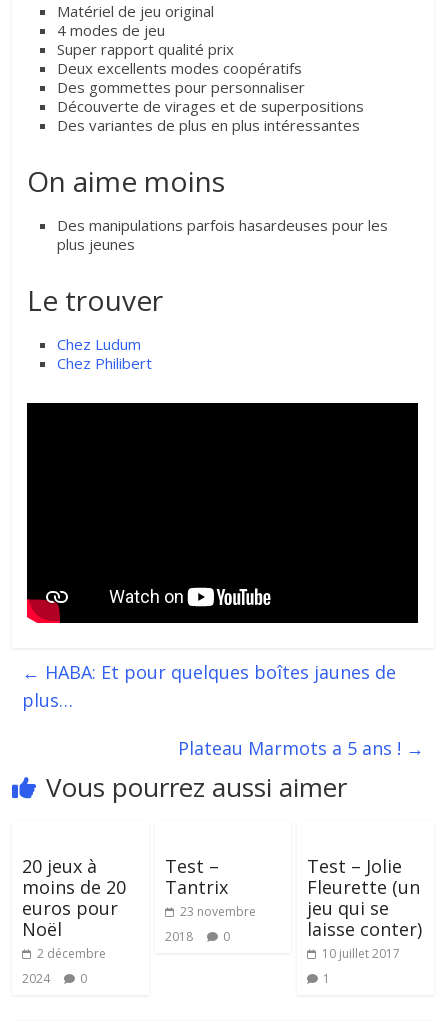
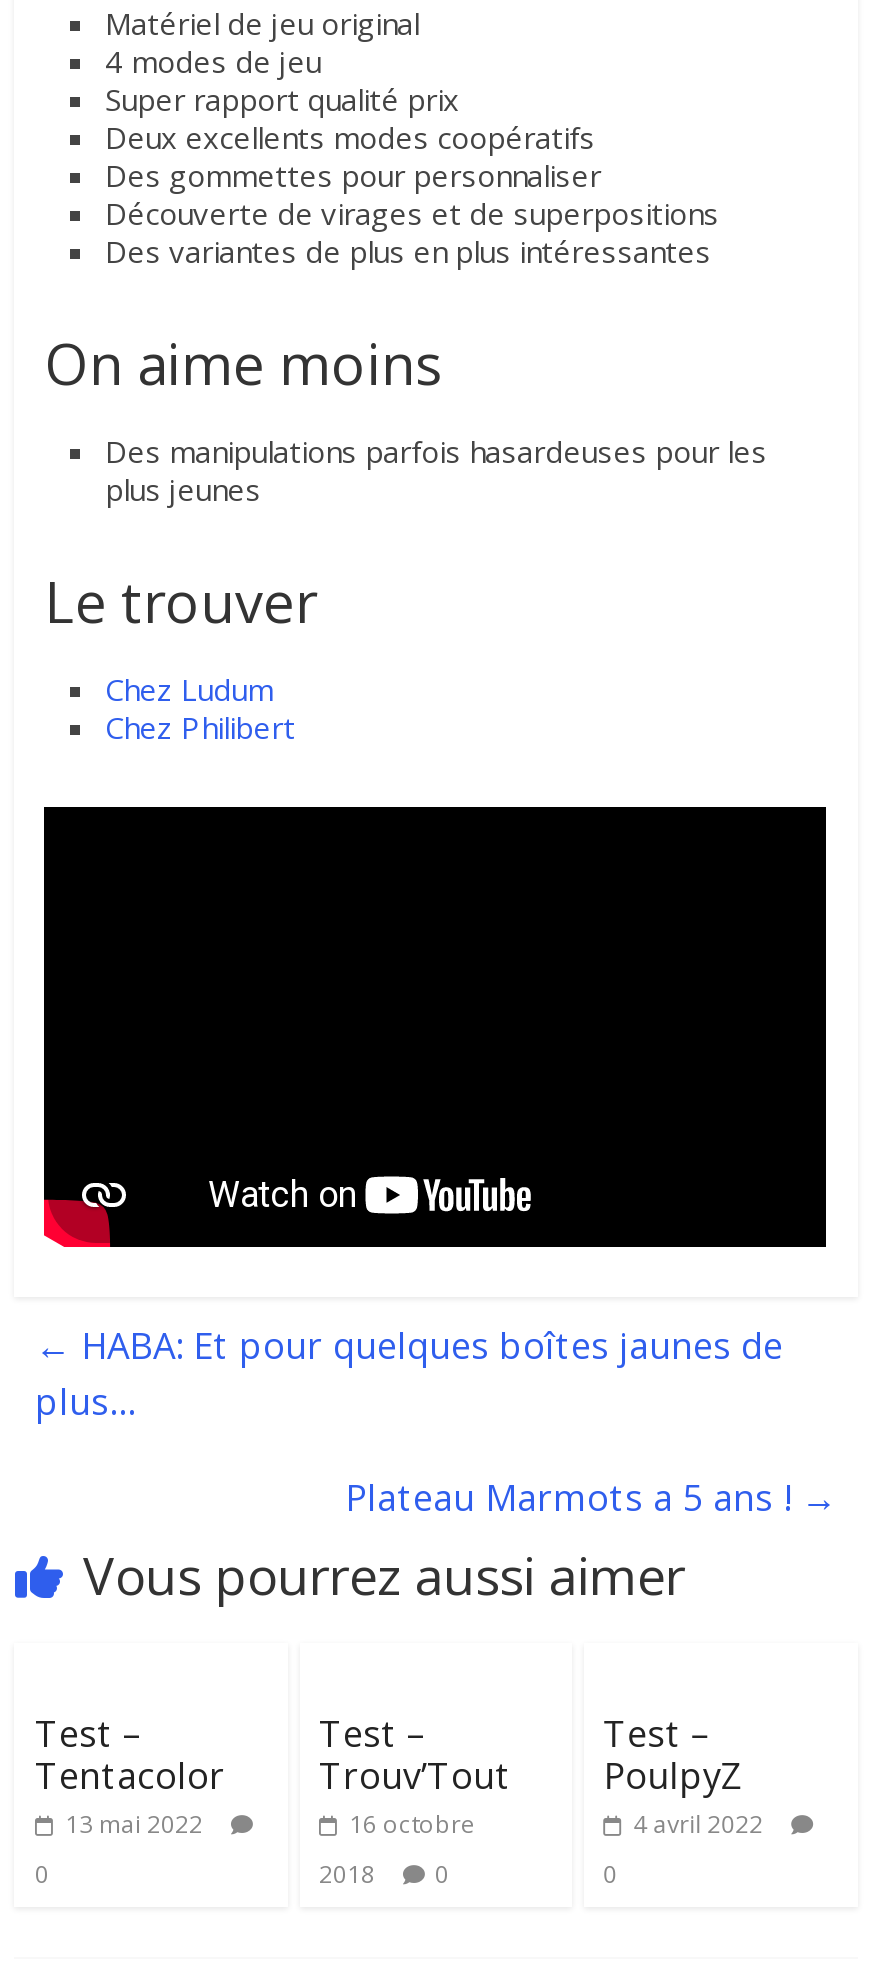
- 20 jeux à
- moins de 20
- euros pour
- Noël
- 2 décembre
- 2024
+ Test –
+ Tentacolor
+ 13 mai 2022

- Test – Jolie
- Fleurette (un
- jeu qui se
- laisse conter)
- 10 juillet 2017
+ Test –
+ PoulpyZ
+ 4 avril 2022

- Tantrix
- 23 novembre
+ Trouv’Tout
+ 16 octobre

- 1
+ 0
